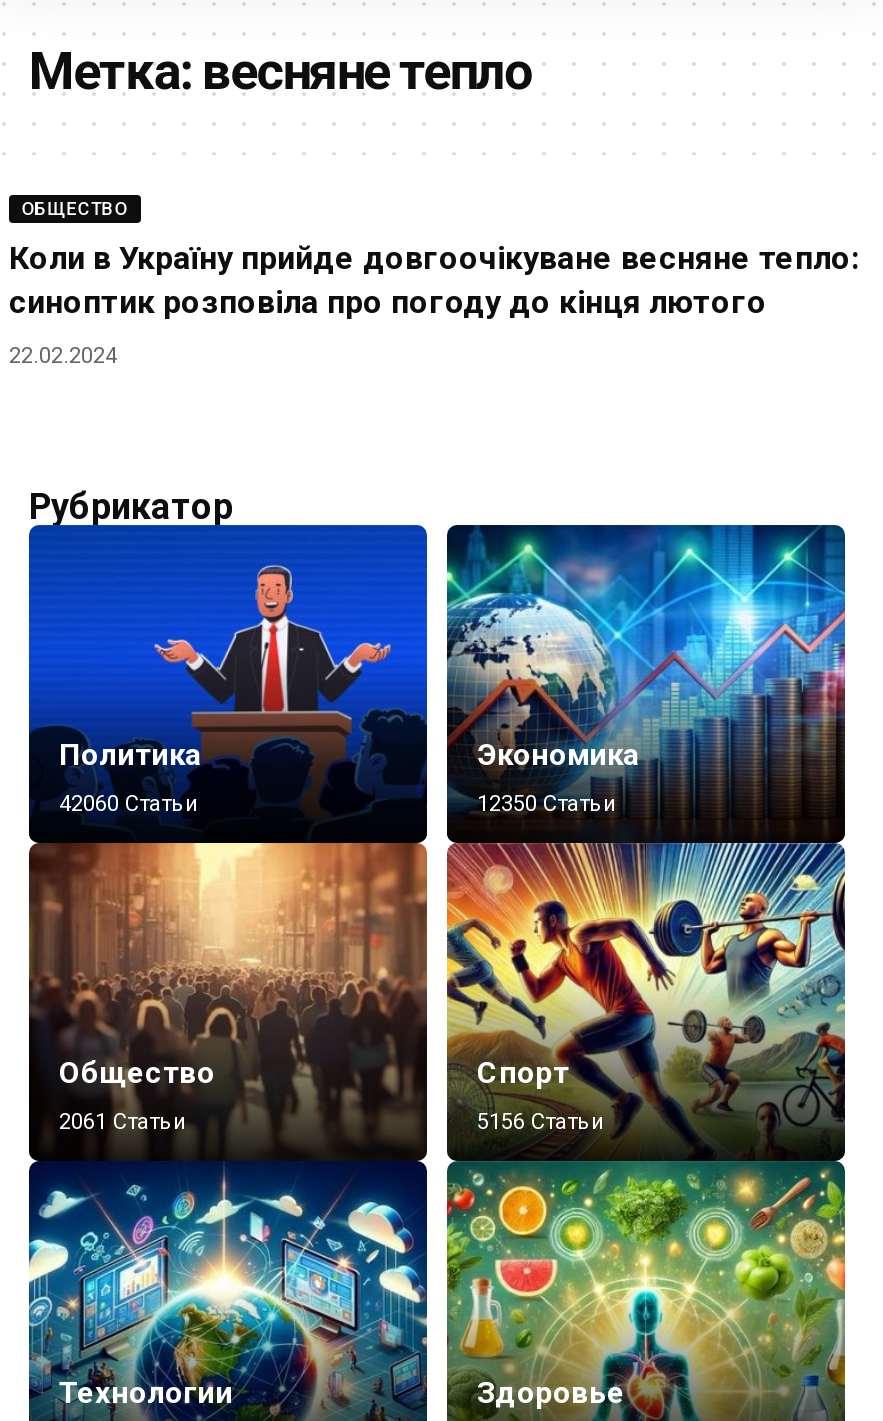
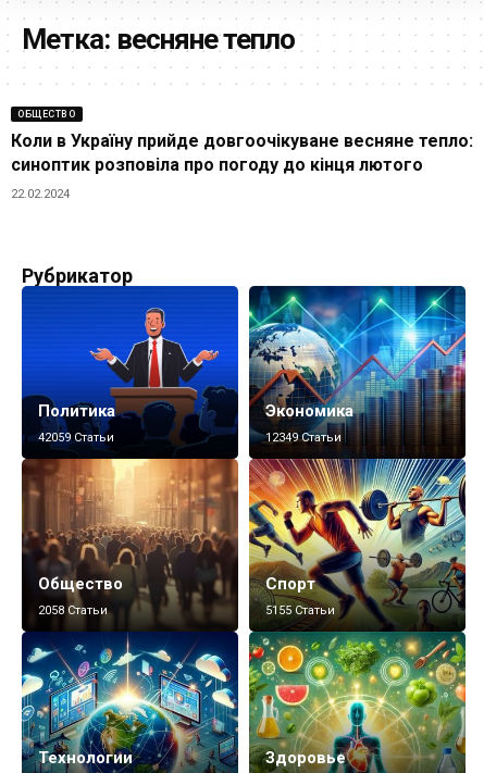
- 42060 Статьи
+ 42059 Статьи

- 12350 Статьи
+ 12349 Статьи

- 2061 Статьи
+ 2058 Статьи

- 5156 Статьи
+ 5155 Статьи
